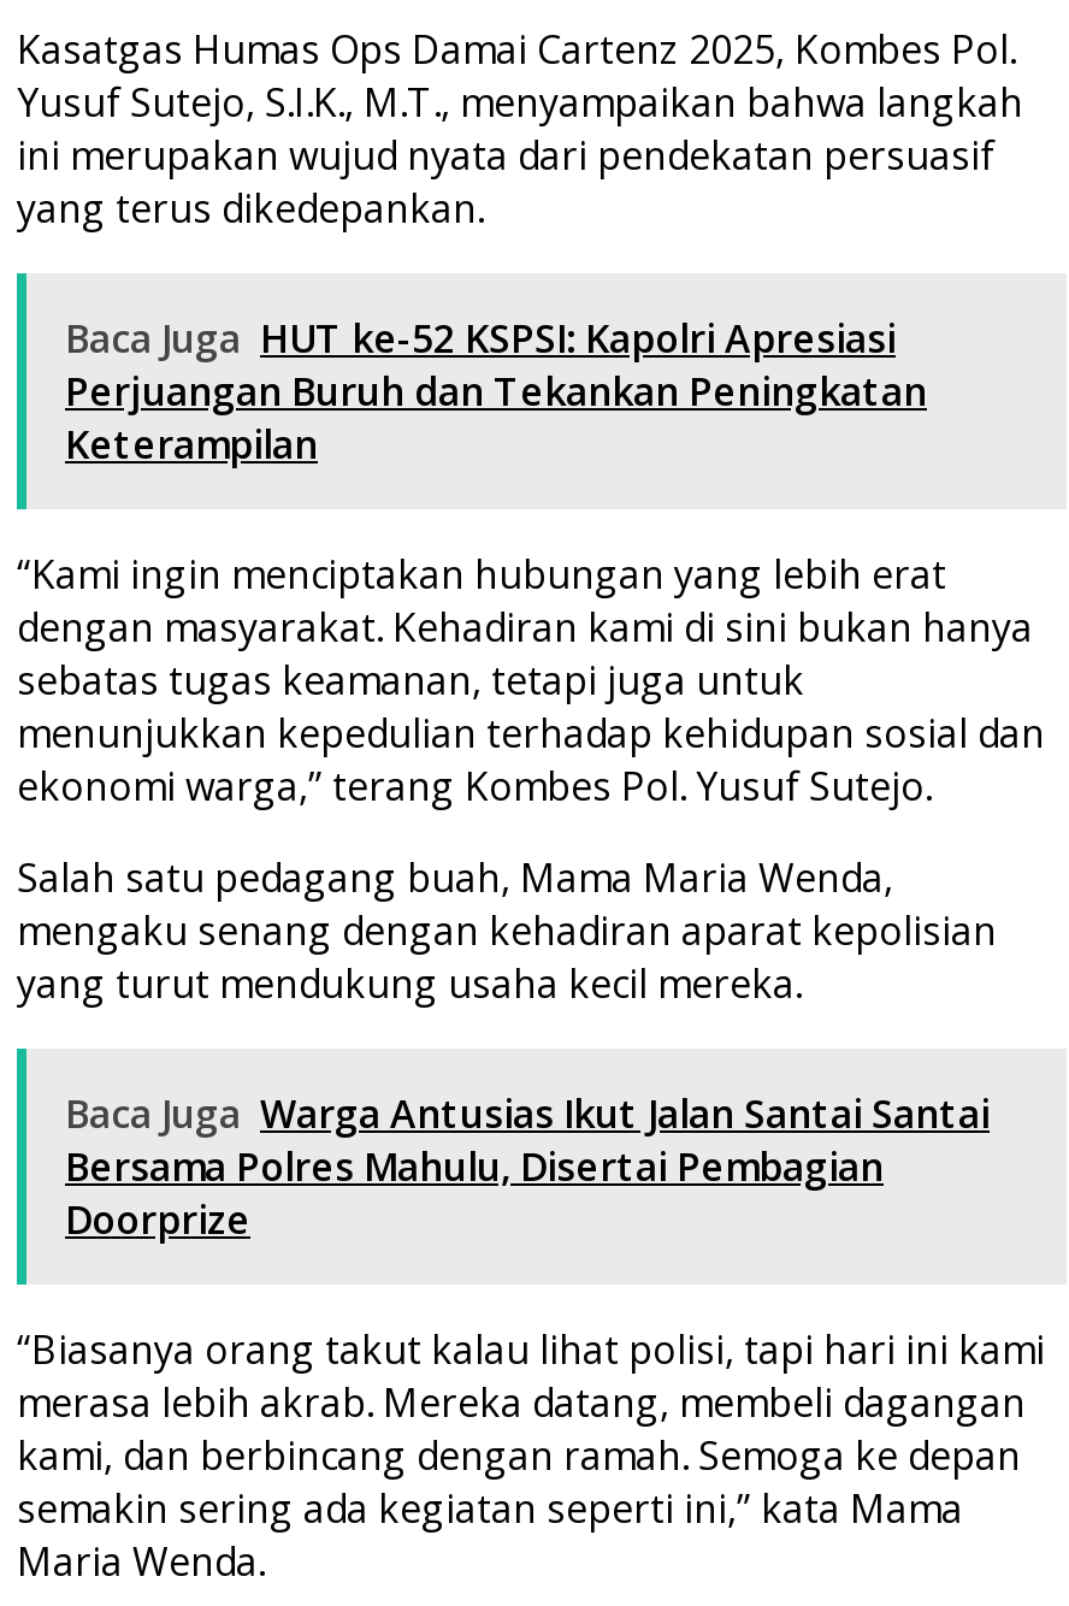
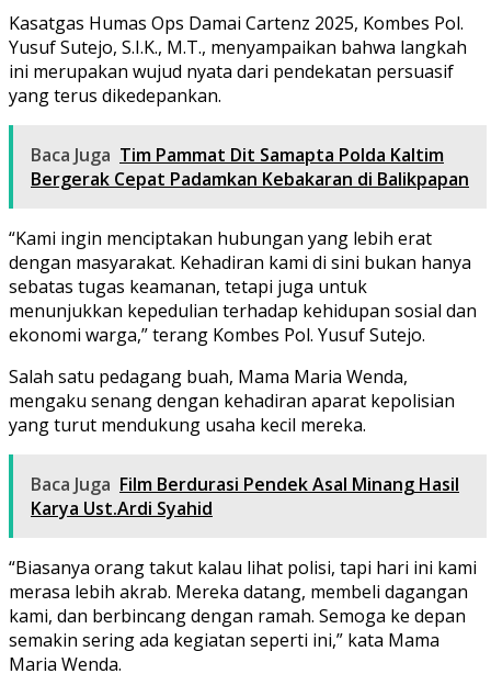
- Baca Juga HUT ke-52 KSPSI: Kapolri Apresiasi
- Perjuangan Buruh dan Tekankan Peningkatan
- Keterampilan
+ Baca Juga Tim Pammat Dit Samapta Polda Kaltim
+ Bergerak Cepat Padamkan Kebakaran di Balikpapan

- Baca Juga Warga Antusias Ikut Jalan Santai Santai
- Bersama Polres Mahulu, Disertai Pembagian
- Doorprize
+ Baca Juga Film Berdurasi Pendek Asal Minang Hasil
+ Karya Ust.Ardi Syahid
